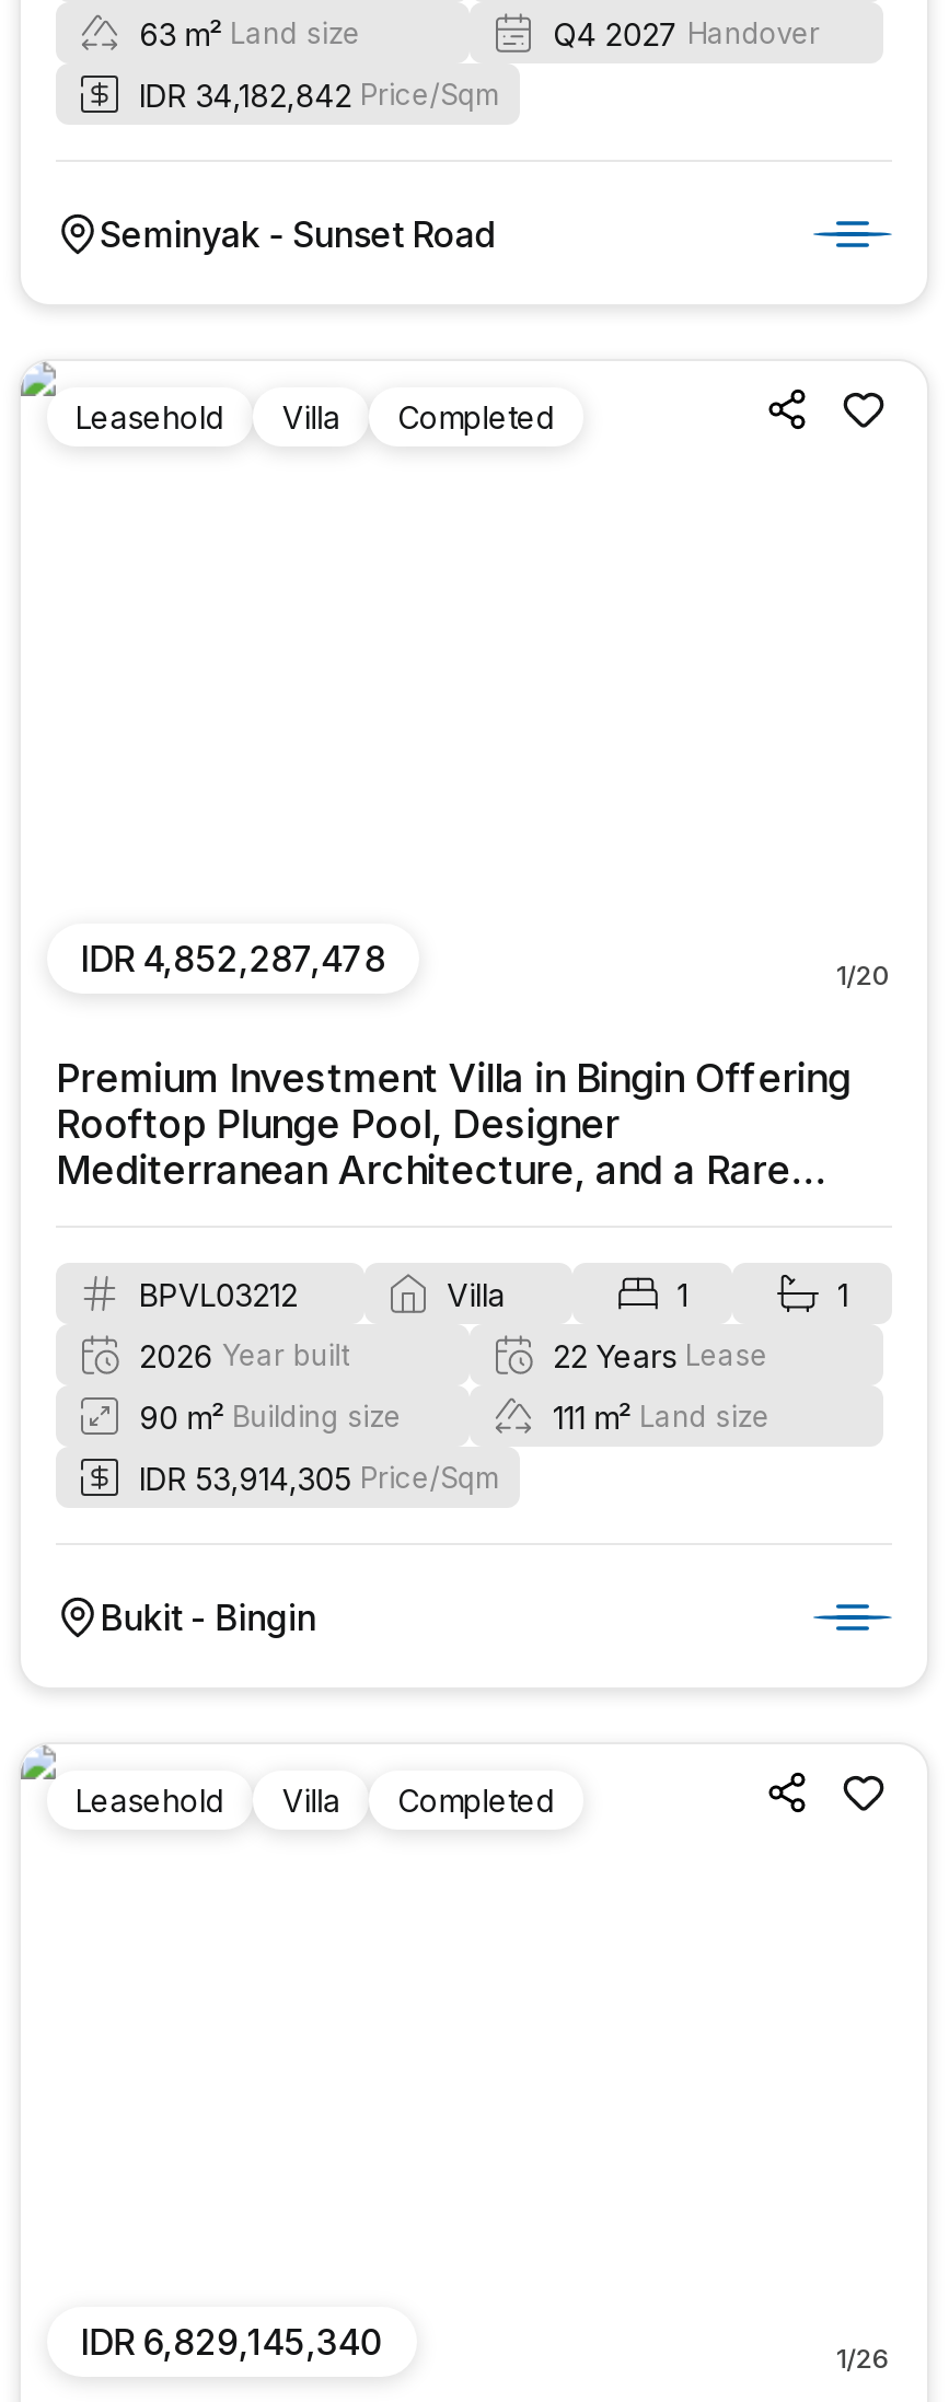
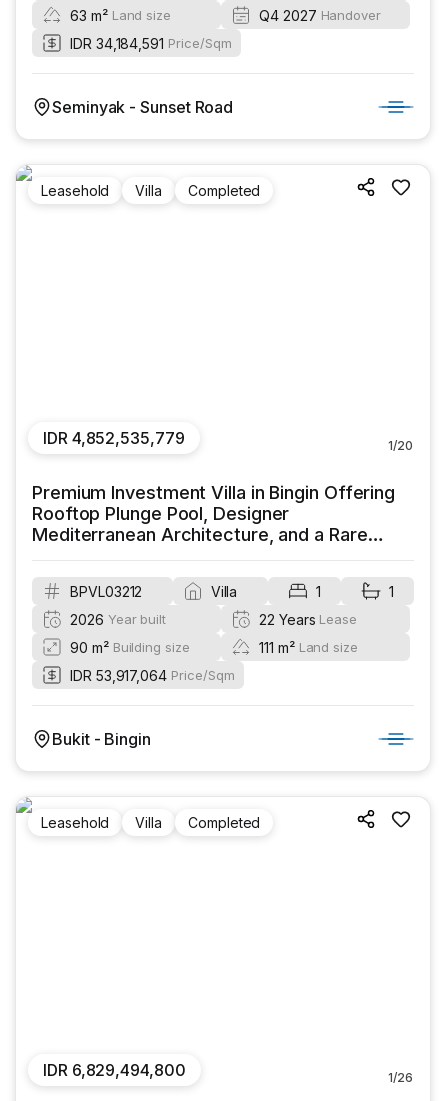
- IDR 34,182,842 Price/Sqm
+ IDR 34,184,591 Price/Sqm

- IDR 4,852,287,478
+ IDR 4,852,535,779

- IDR 53,914,305 Price/Sqm
+ IDR 53,917,064 Price/Sqm

- IDR 6,829,145,340
+ IDR 6,829,494,800
